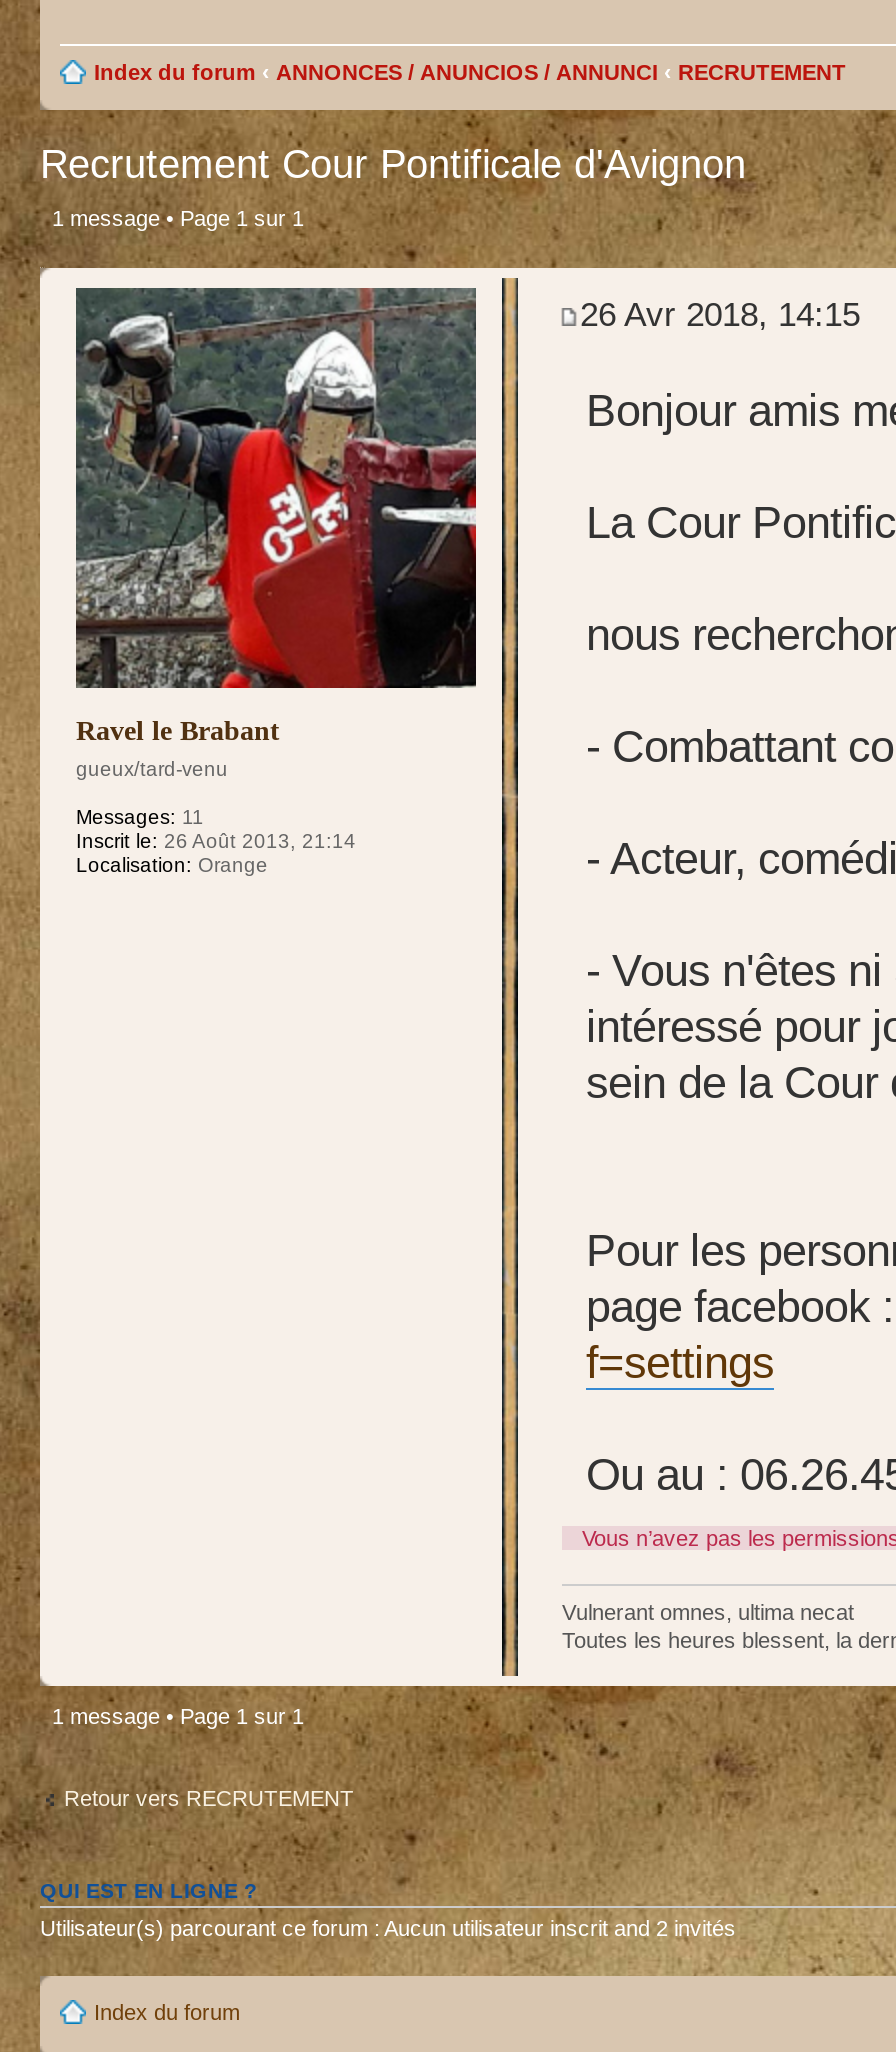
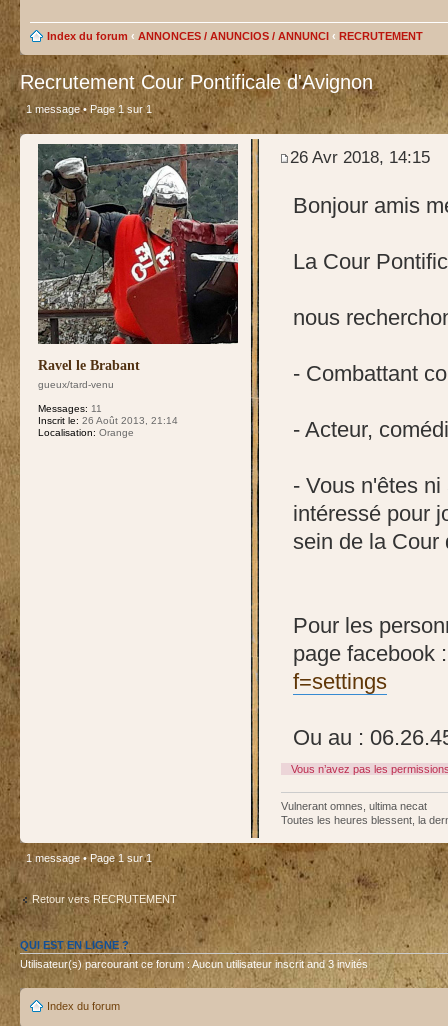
- Utilisateur(s) parcourant ce forum : Aucun utilisateur inscrit and 2 invités
+ Utilisateur(s) parcourant ce forum : Aucun utilisateur inscrit and 3 invités
